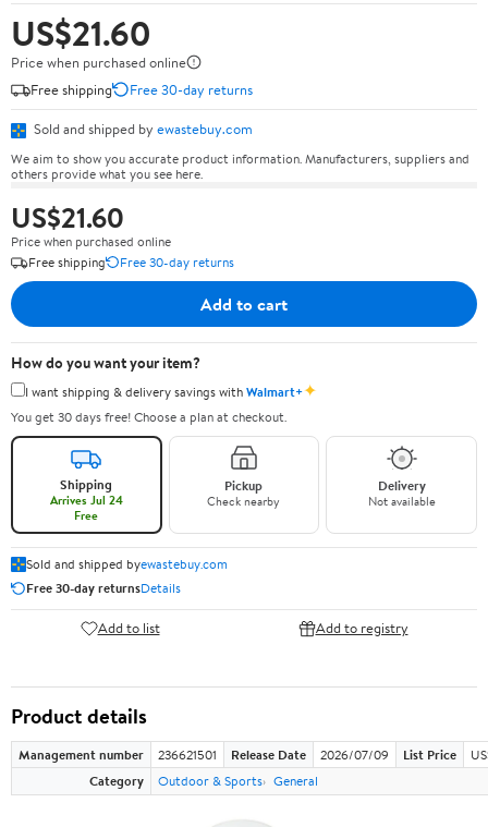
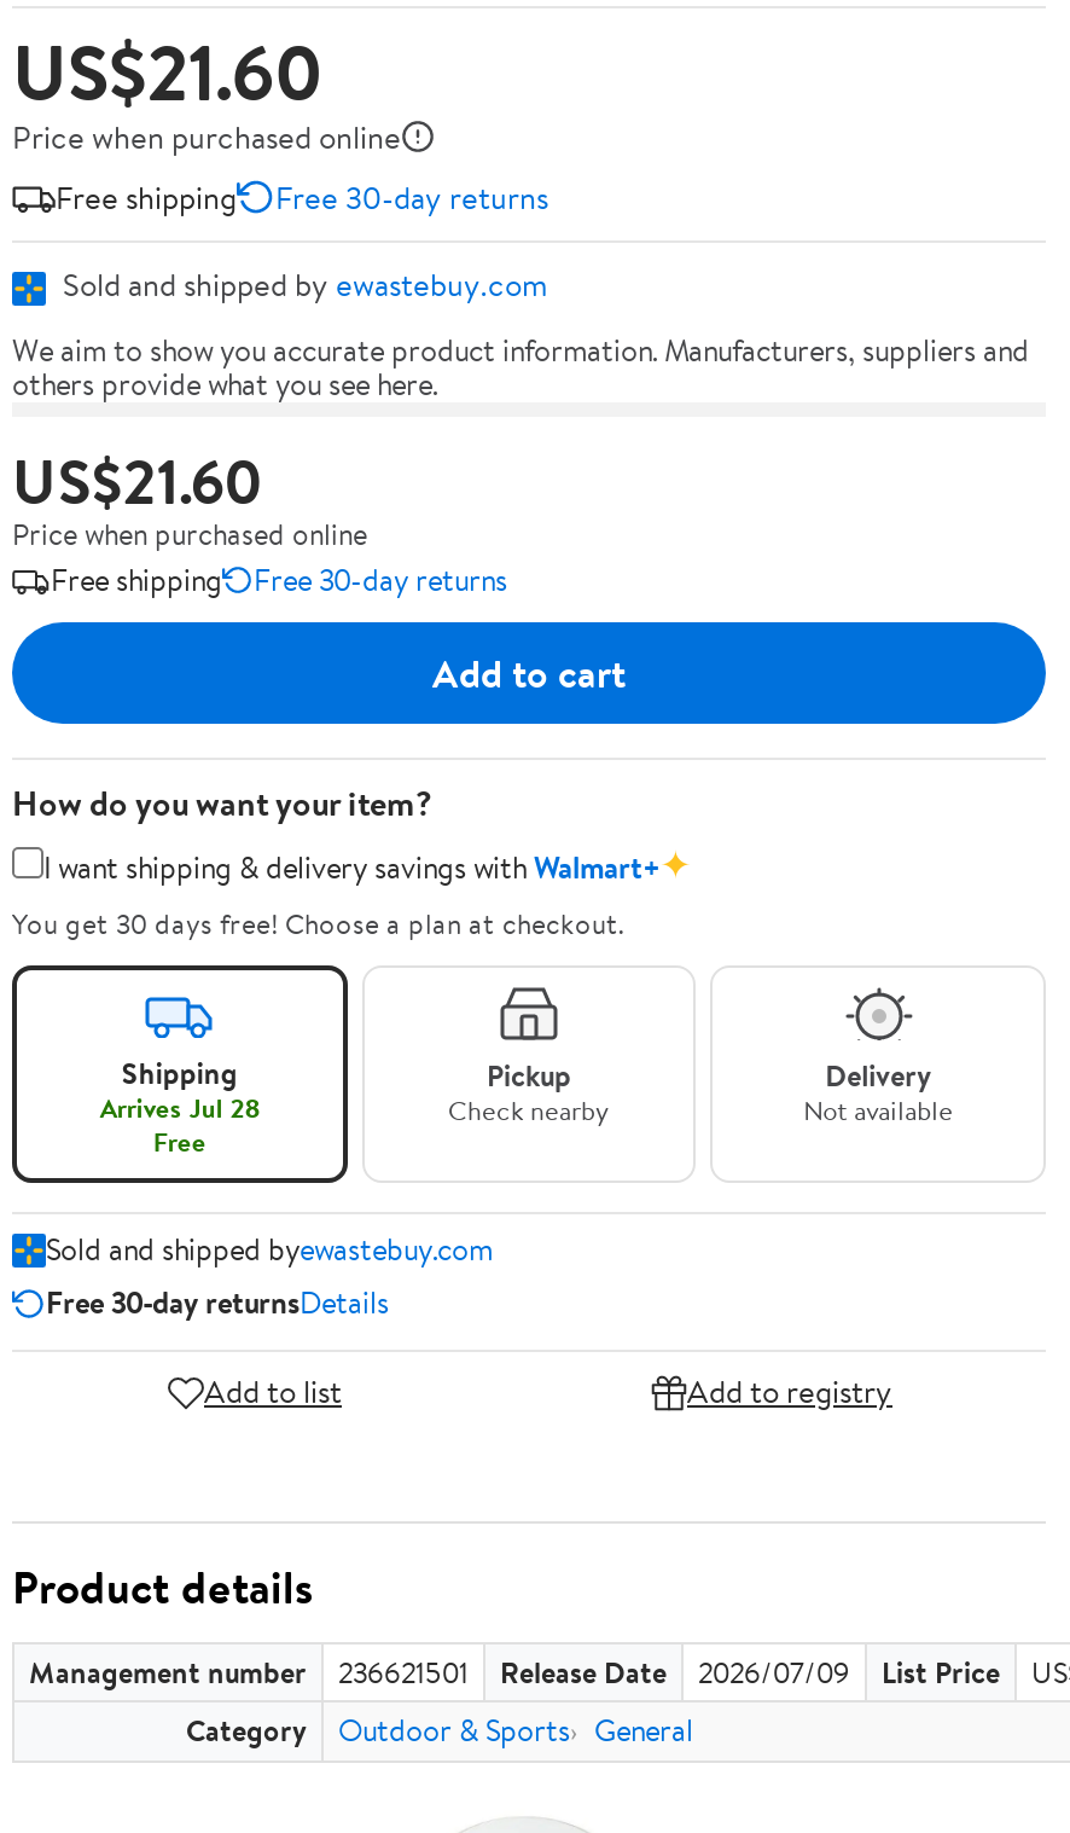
- Arrives Jul 24
+ Arrives Jul 28
